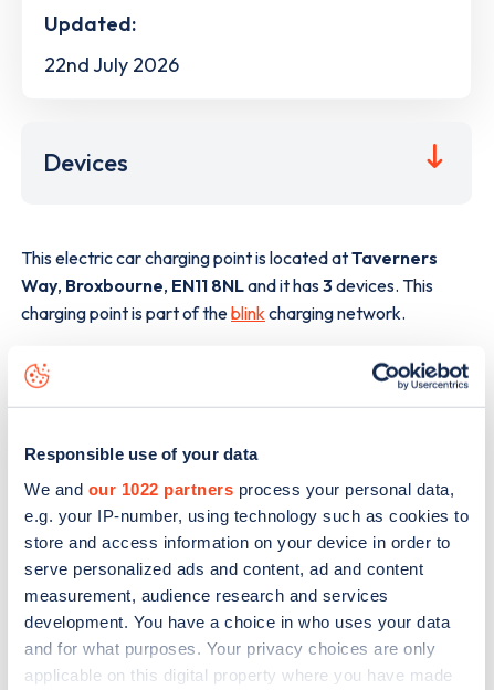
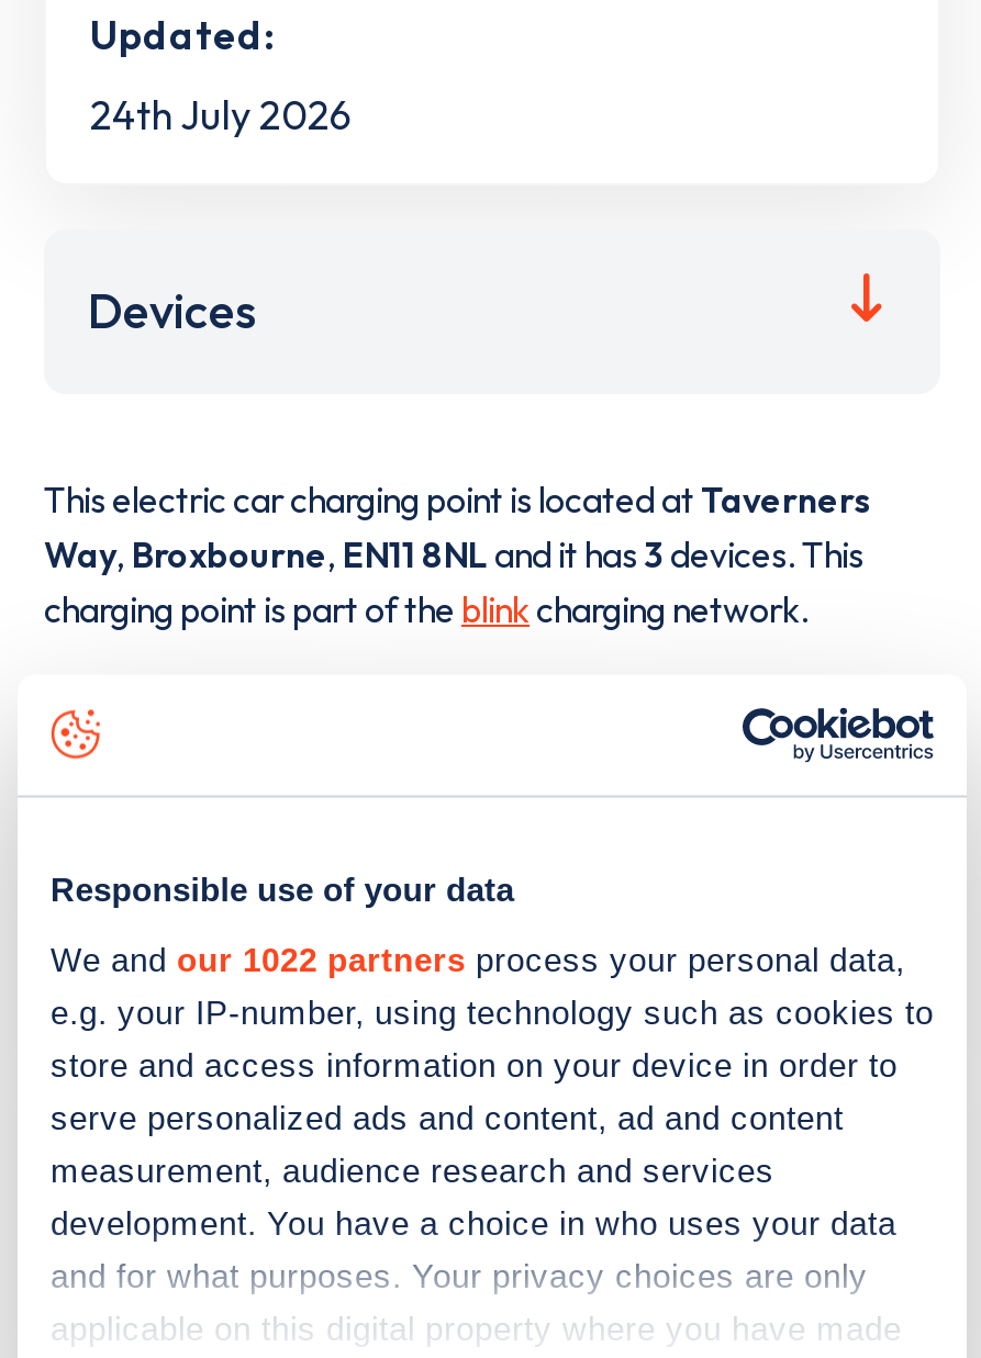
- 22nd July 2026
+ 24th July 2026
